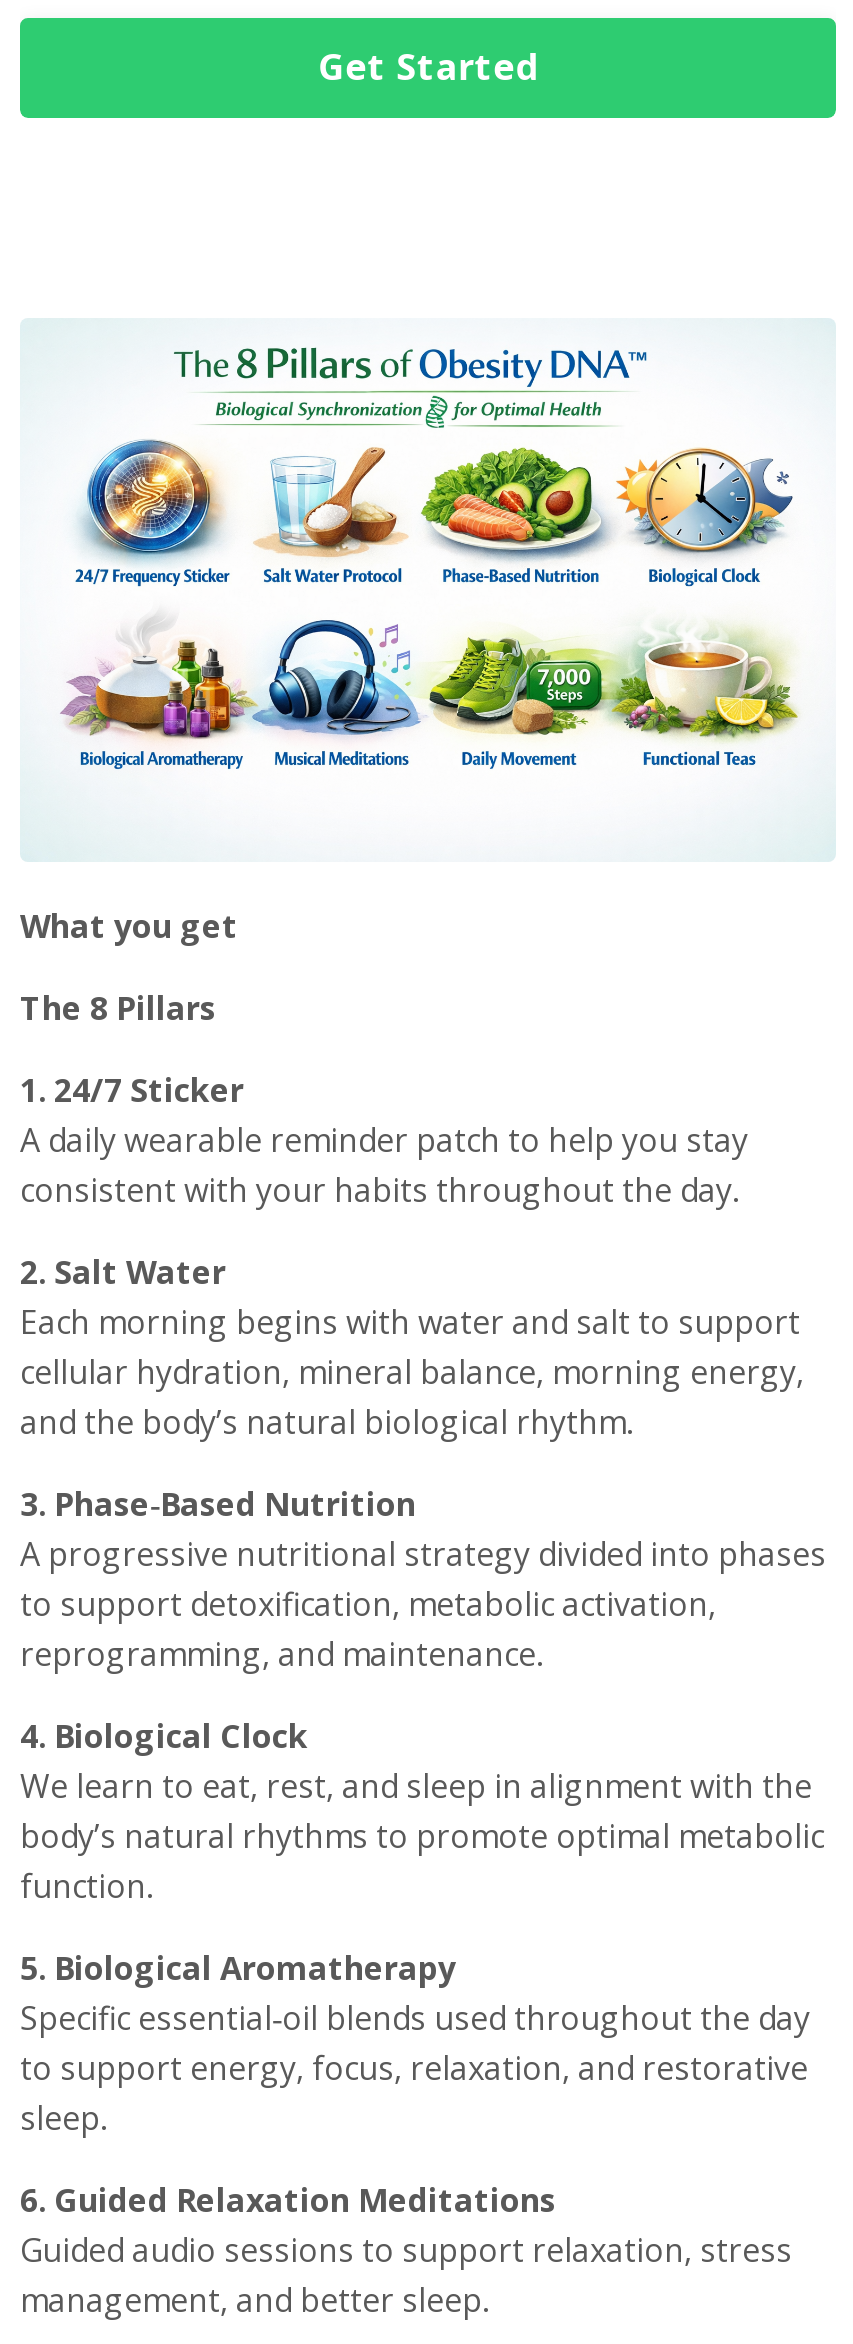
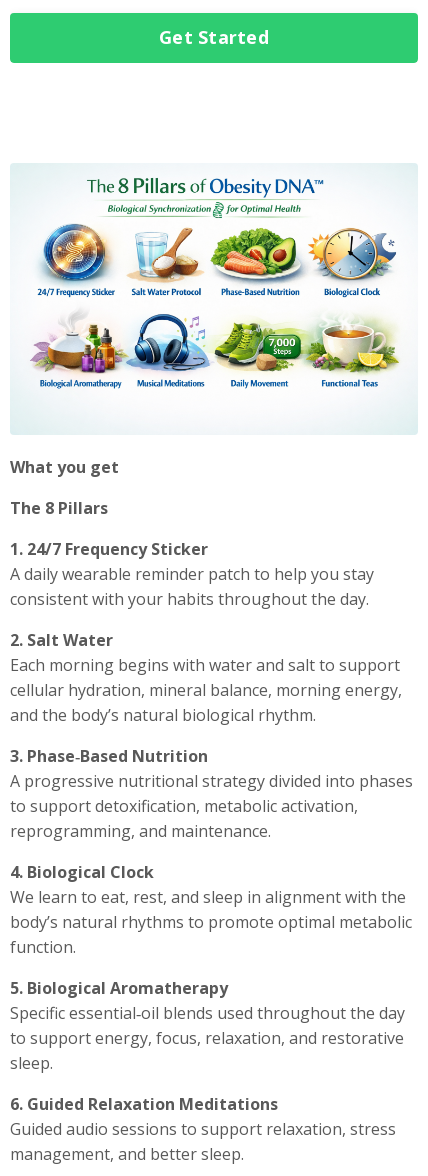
- 1. 24/7 Sticker
+ 1. 24/7 Frequency Sticker
